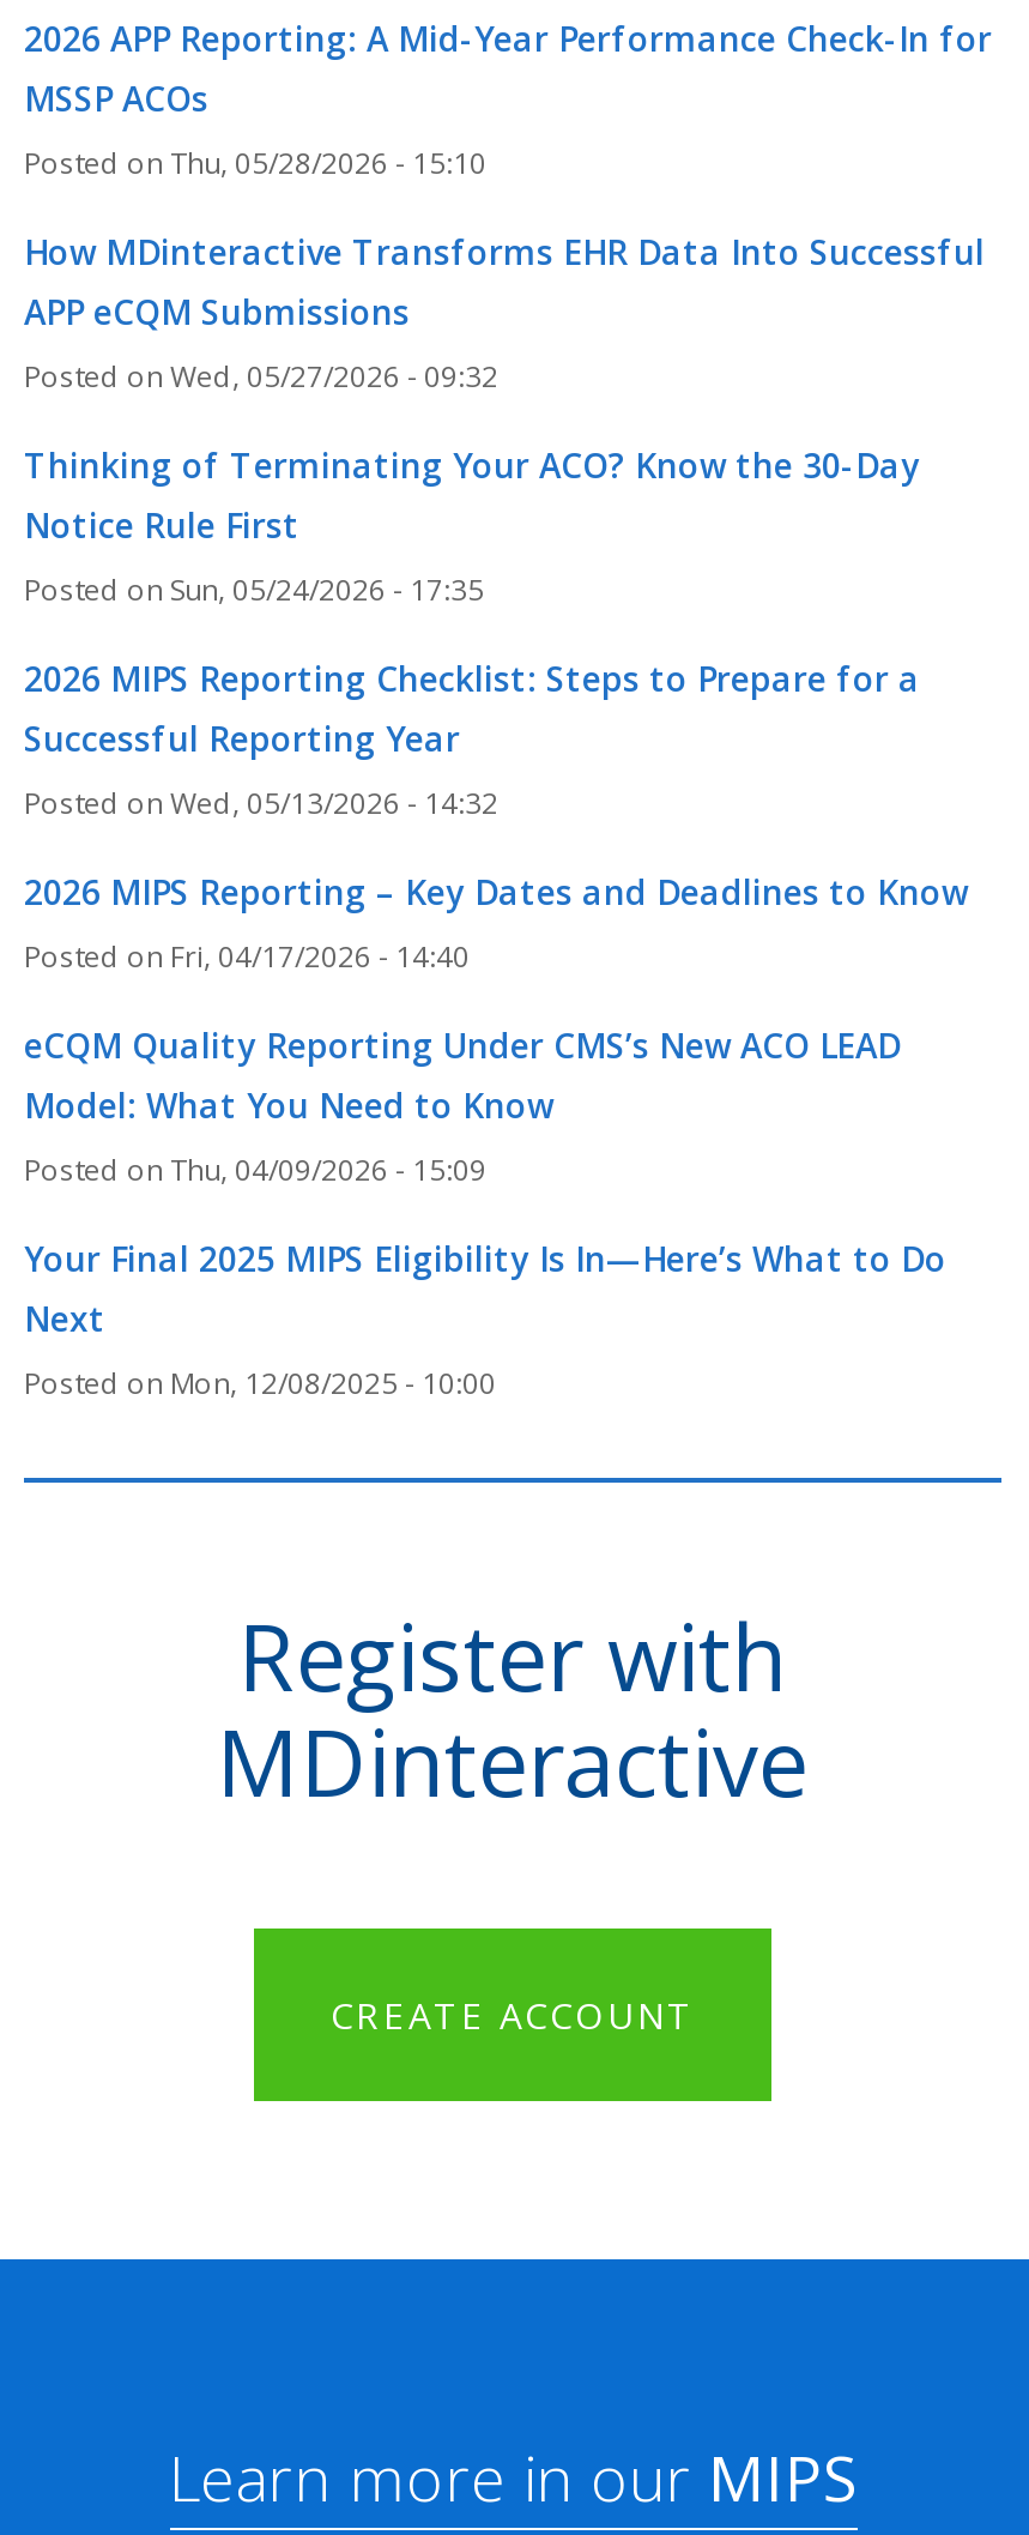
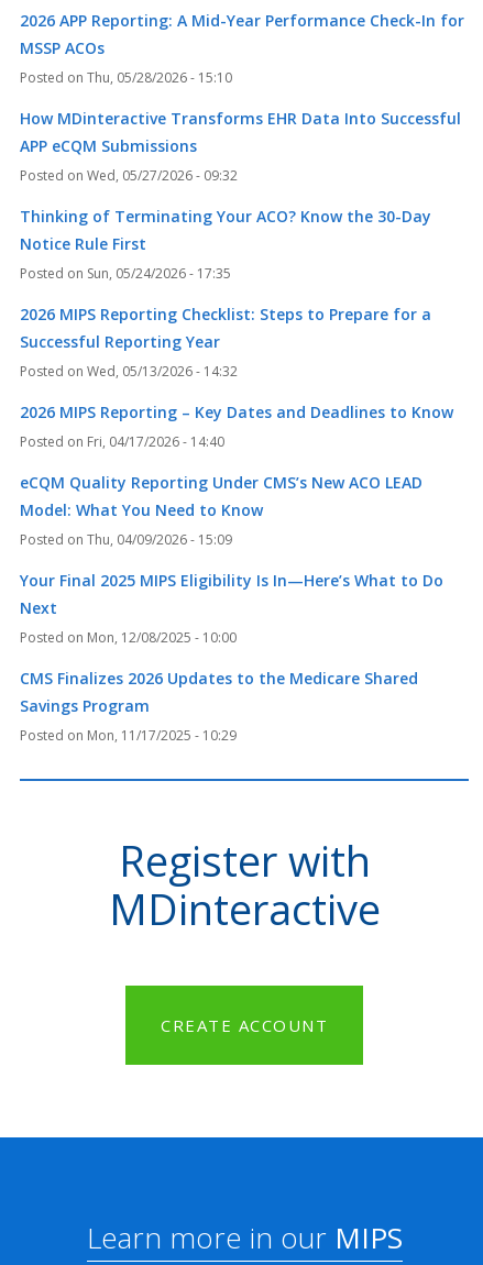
+ CMS Finalizes 2026 Updates to the Medicare Shared
+ Savings Program
+ Mon, 11/17/2025 - 10:29
